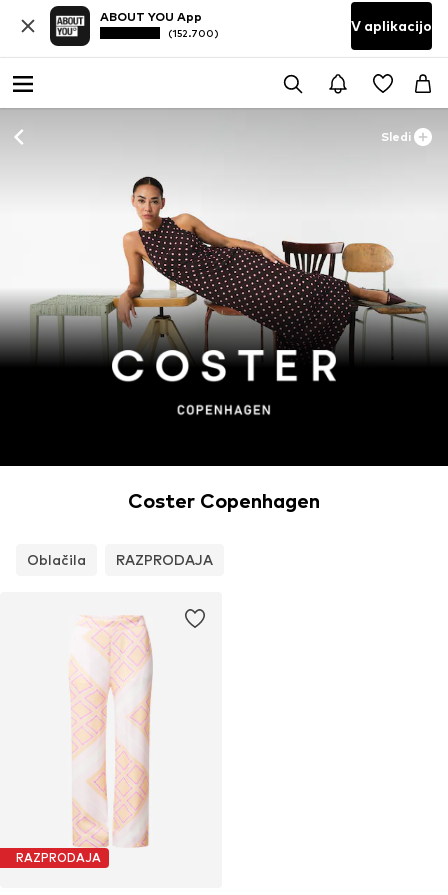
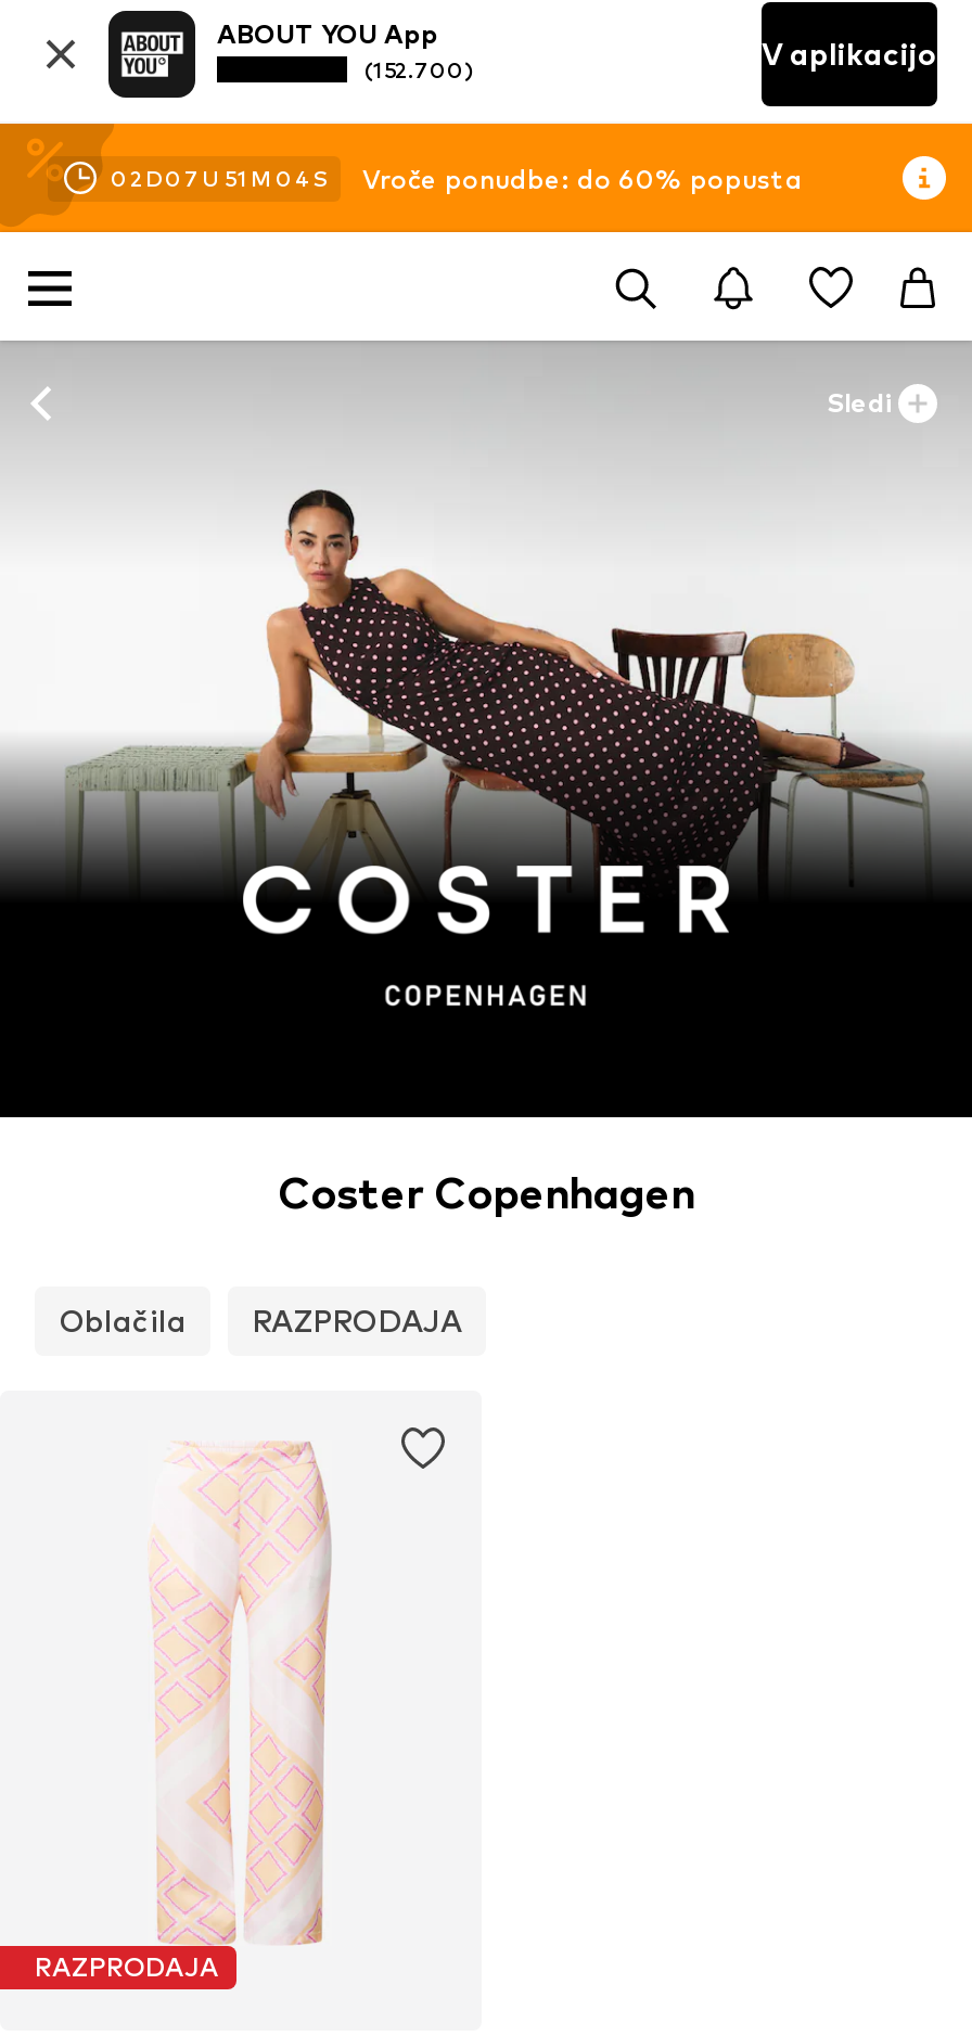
+ 02 D07 U 51 M 04 S
+ Vroče ponudbe: do 60% popusta
